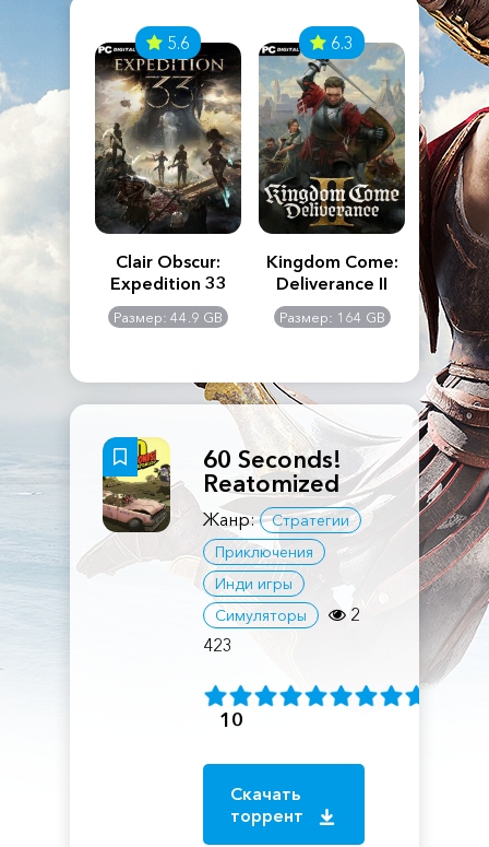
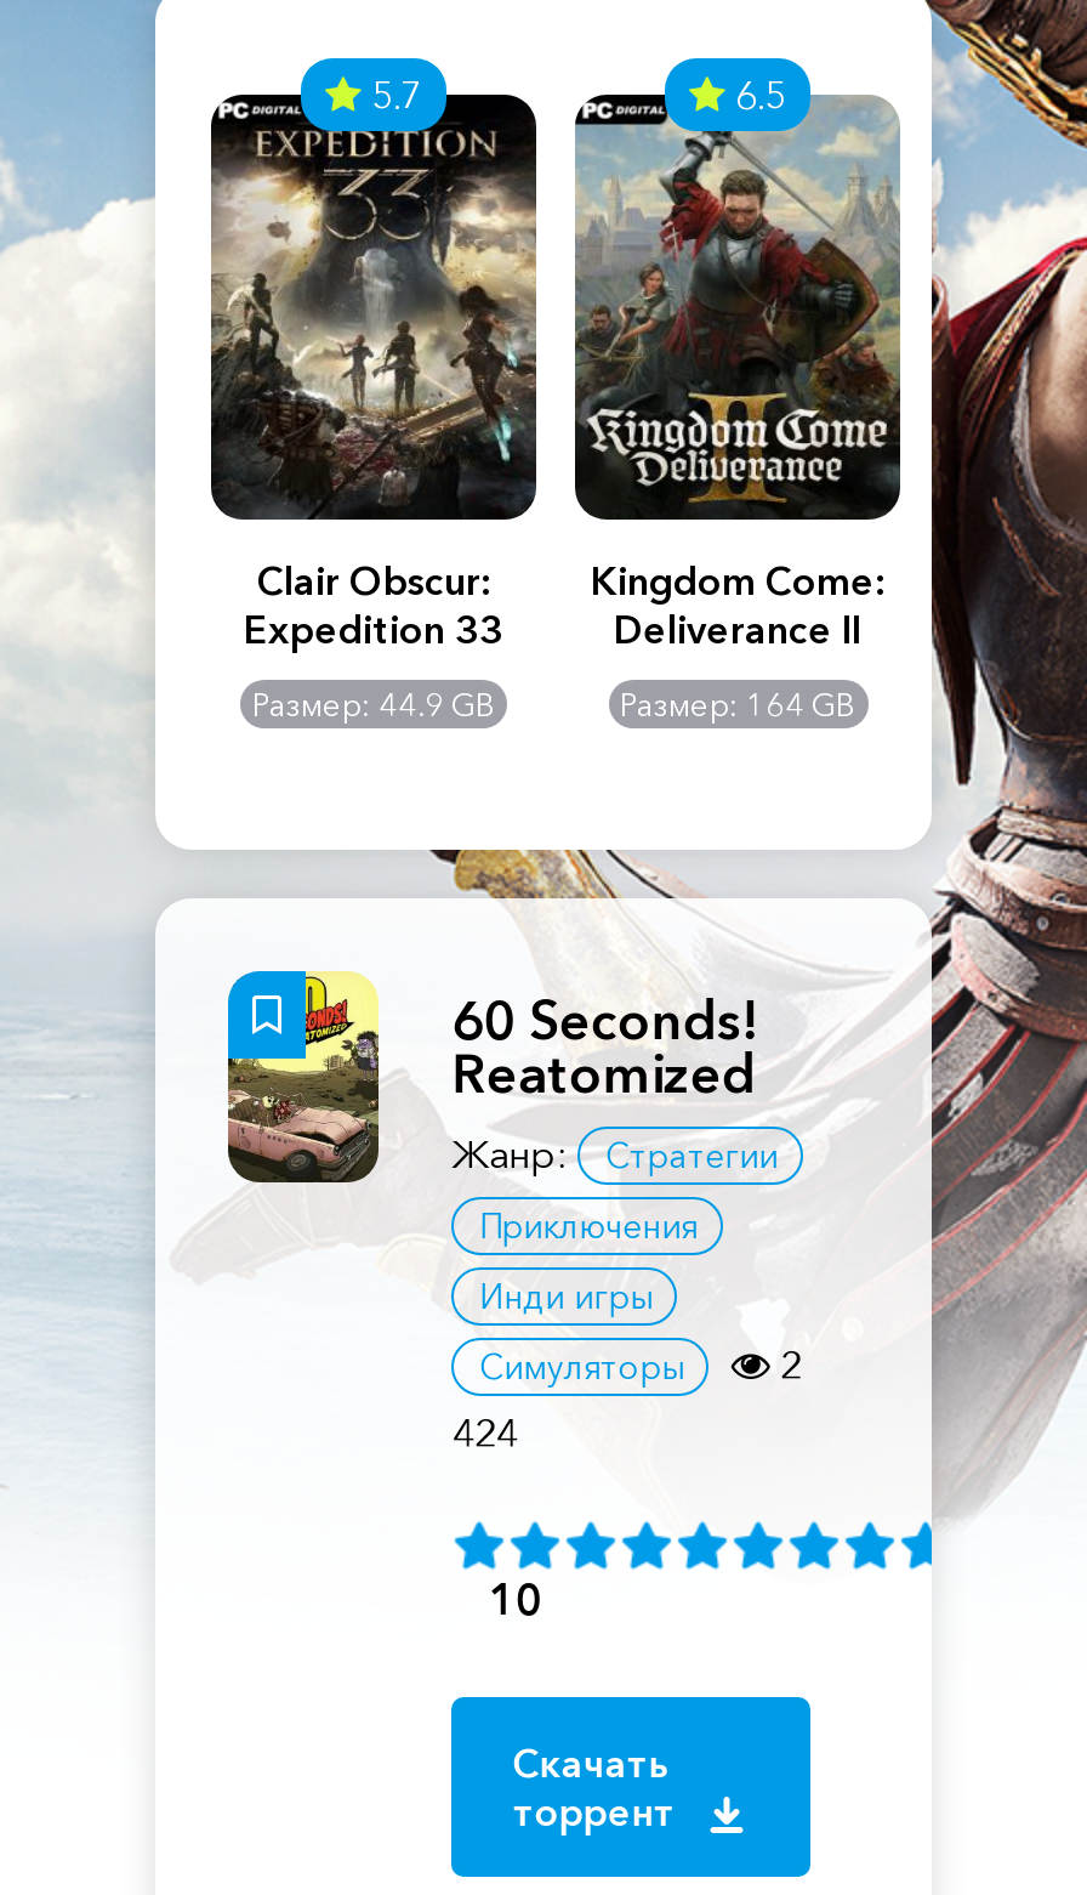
- 5.6
+ 5.7

- 6.3
+ 6.5

- 423
+ 424
